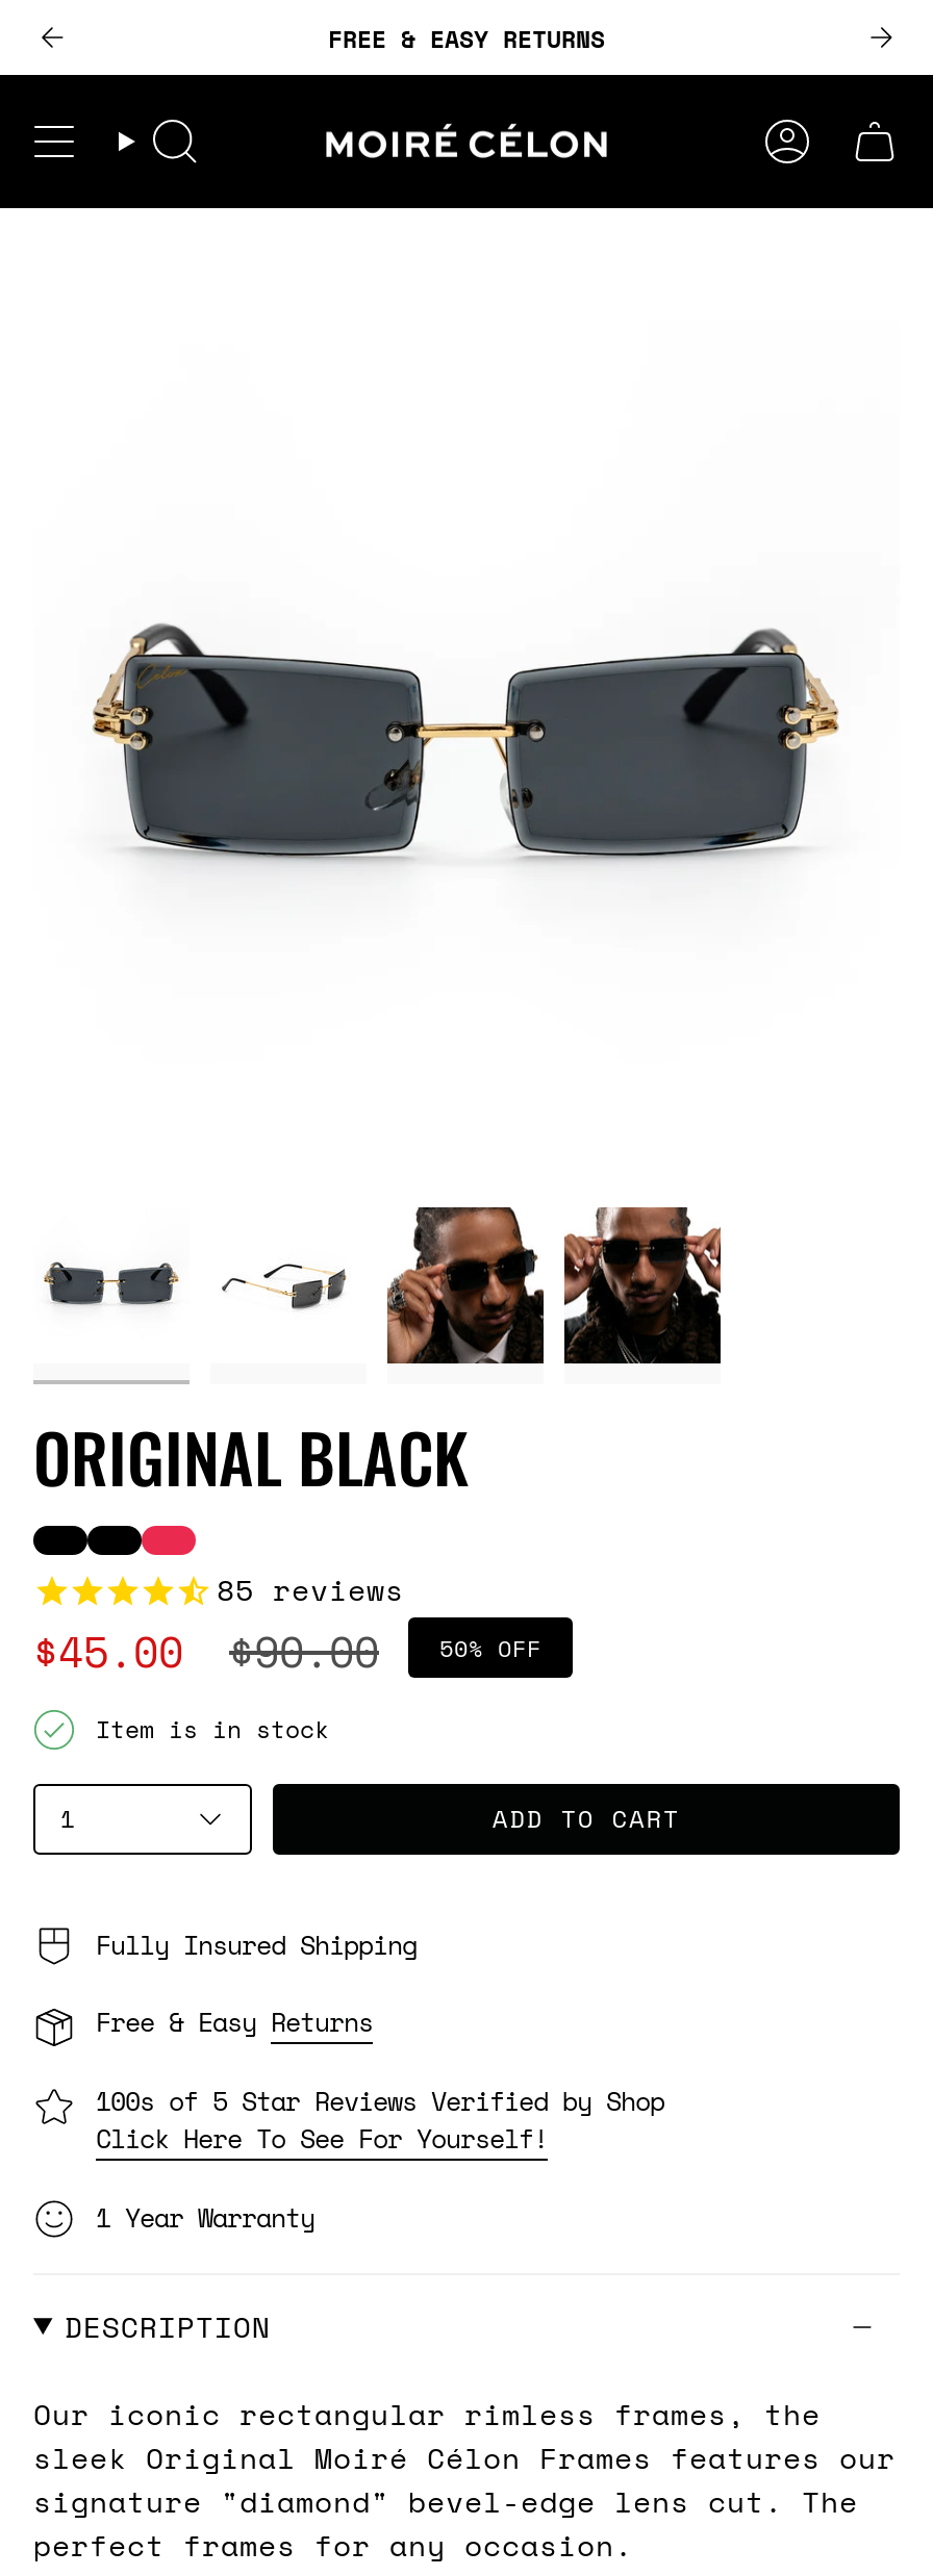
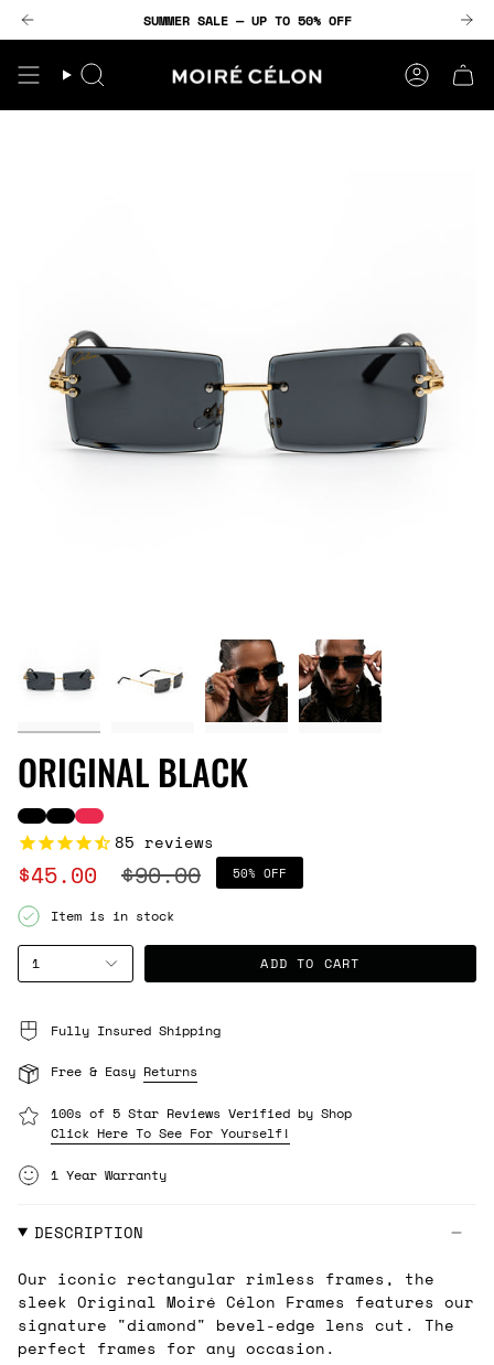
- FREE & EASY RETURNS
+ SUMMER SALE — UP TO 50% OFF
